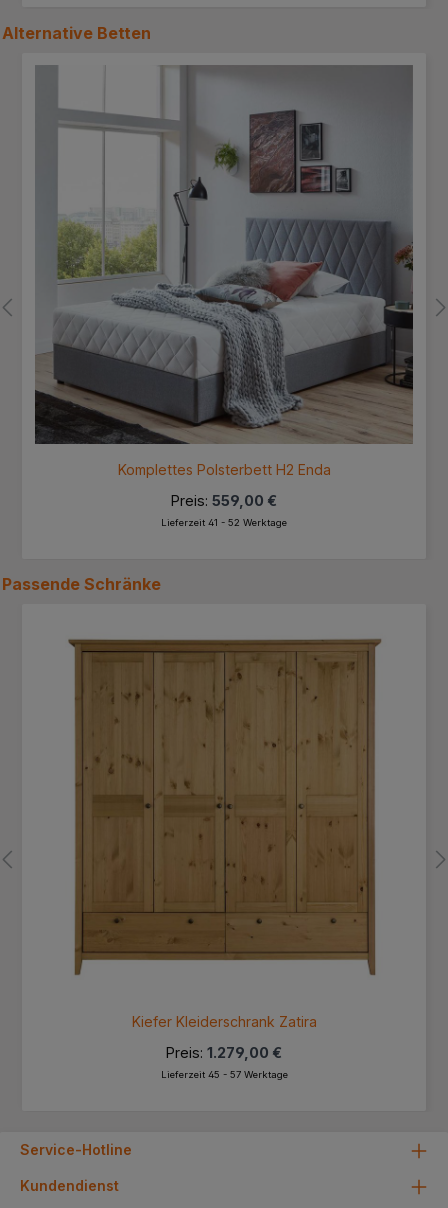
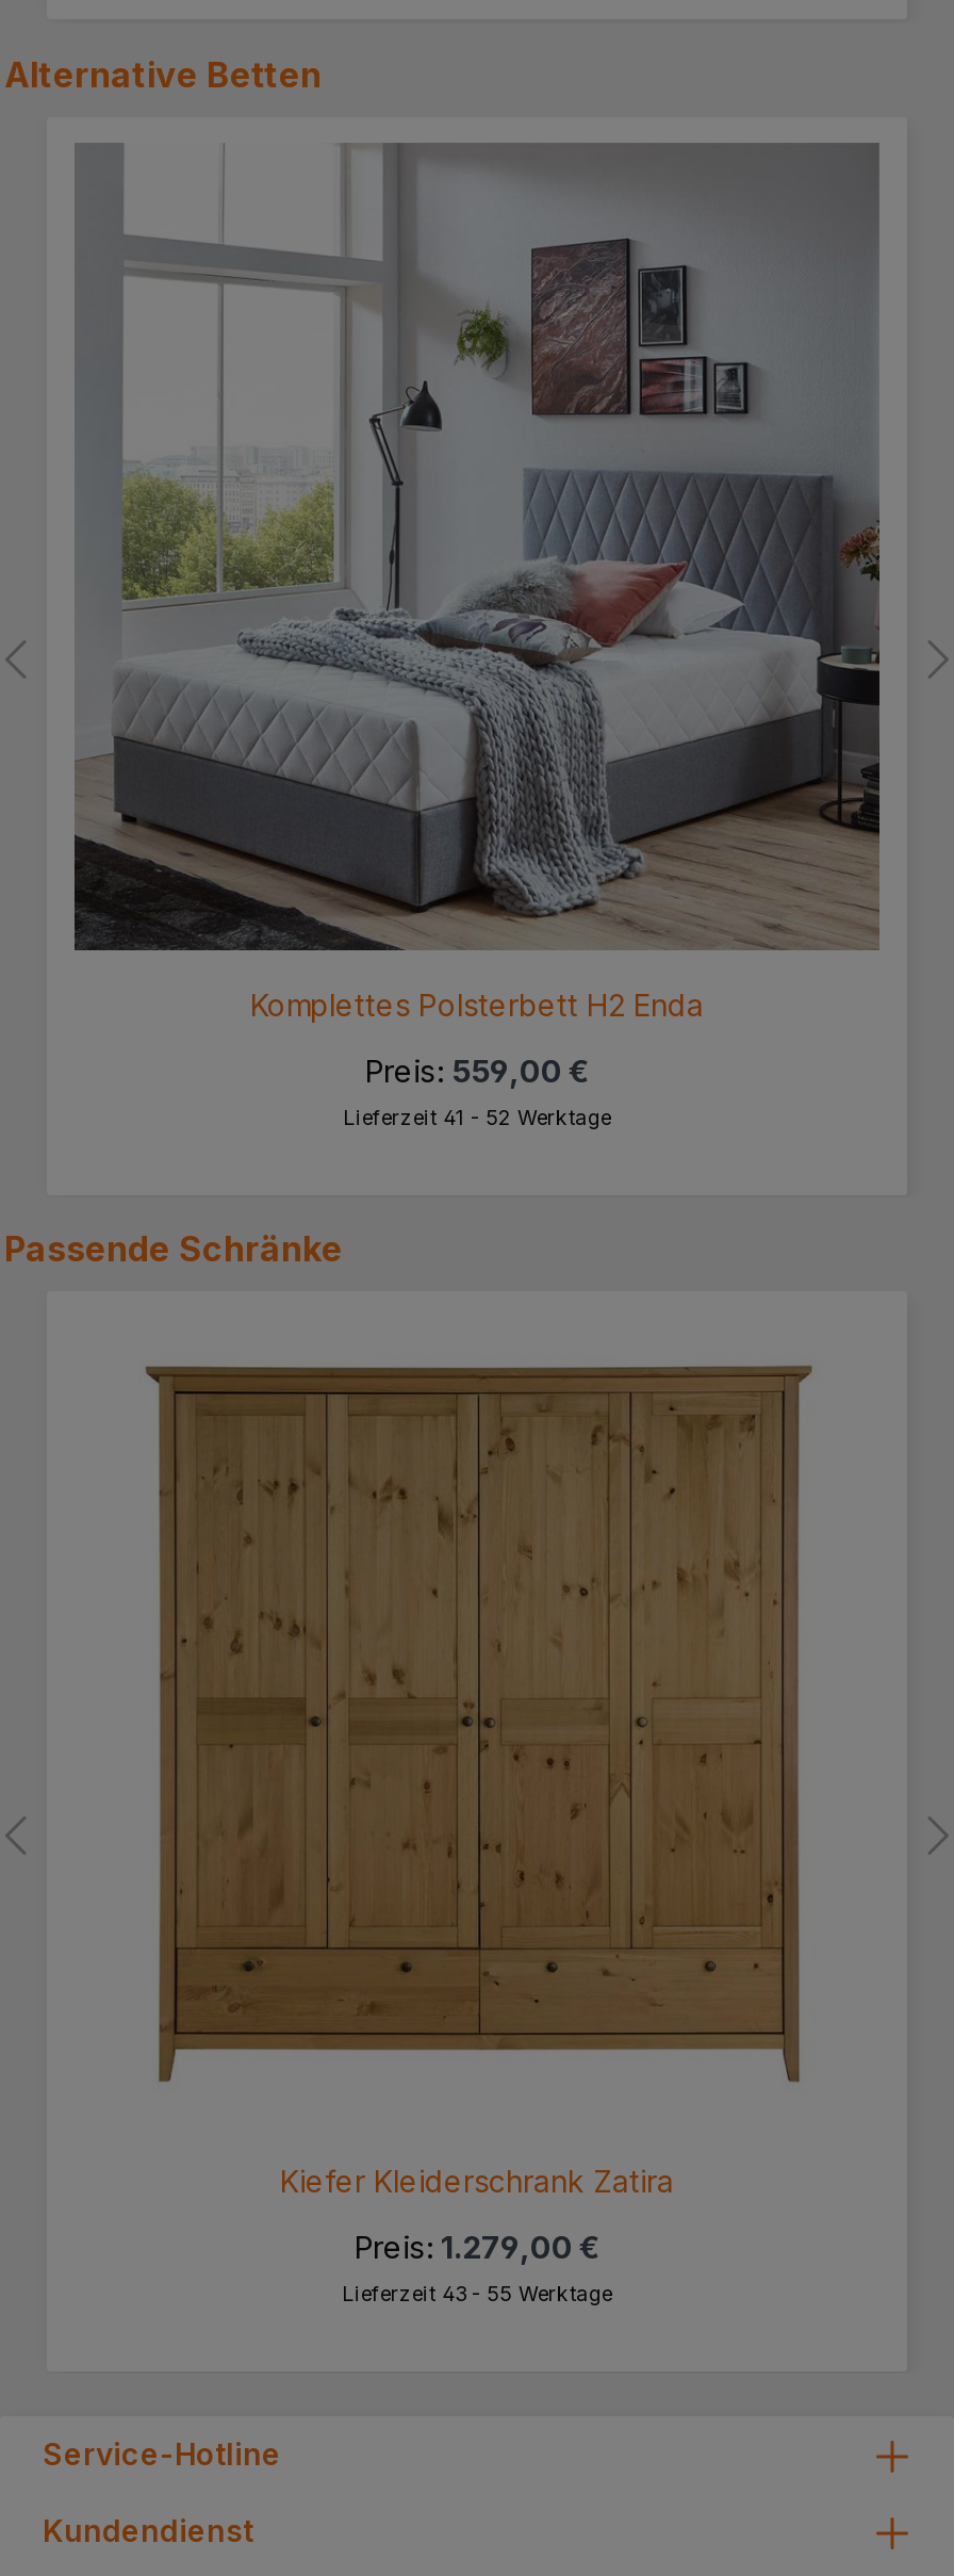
- Lieferzeit 45 - 57 Werktage
+ Lieferzeit 43 - 55 Werktage
